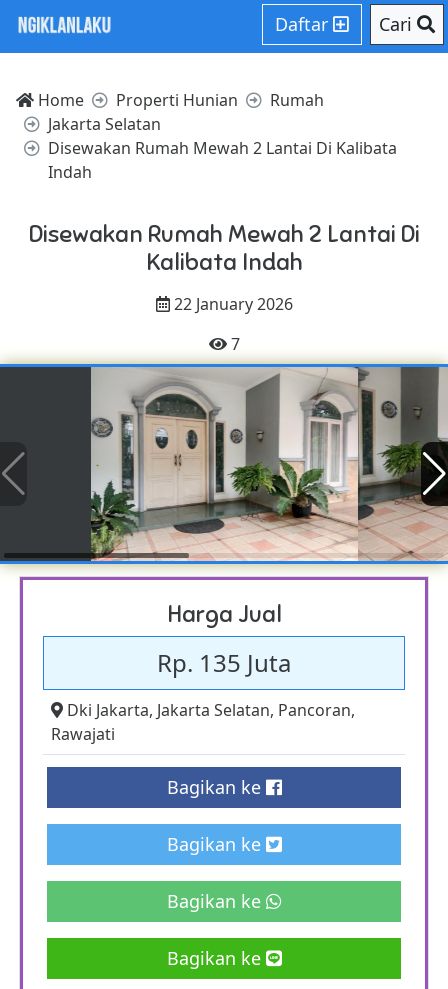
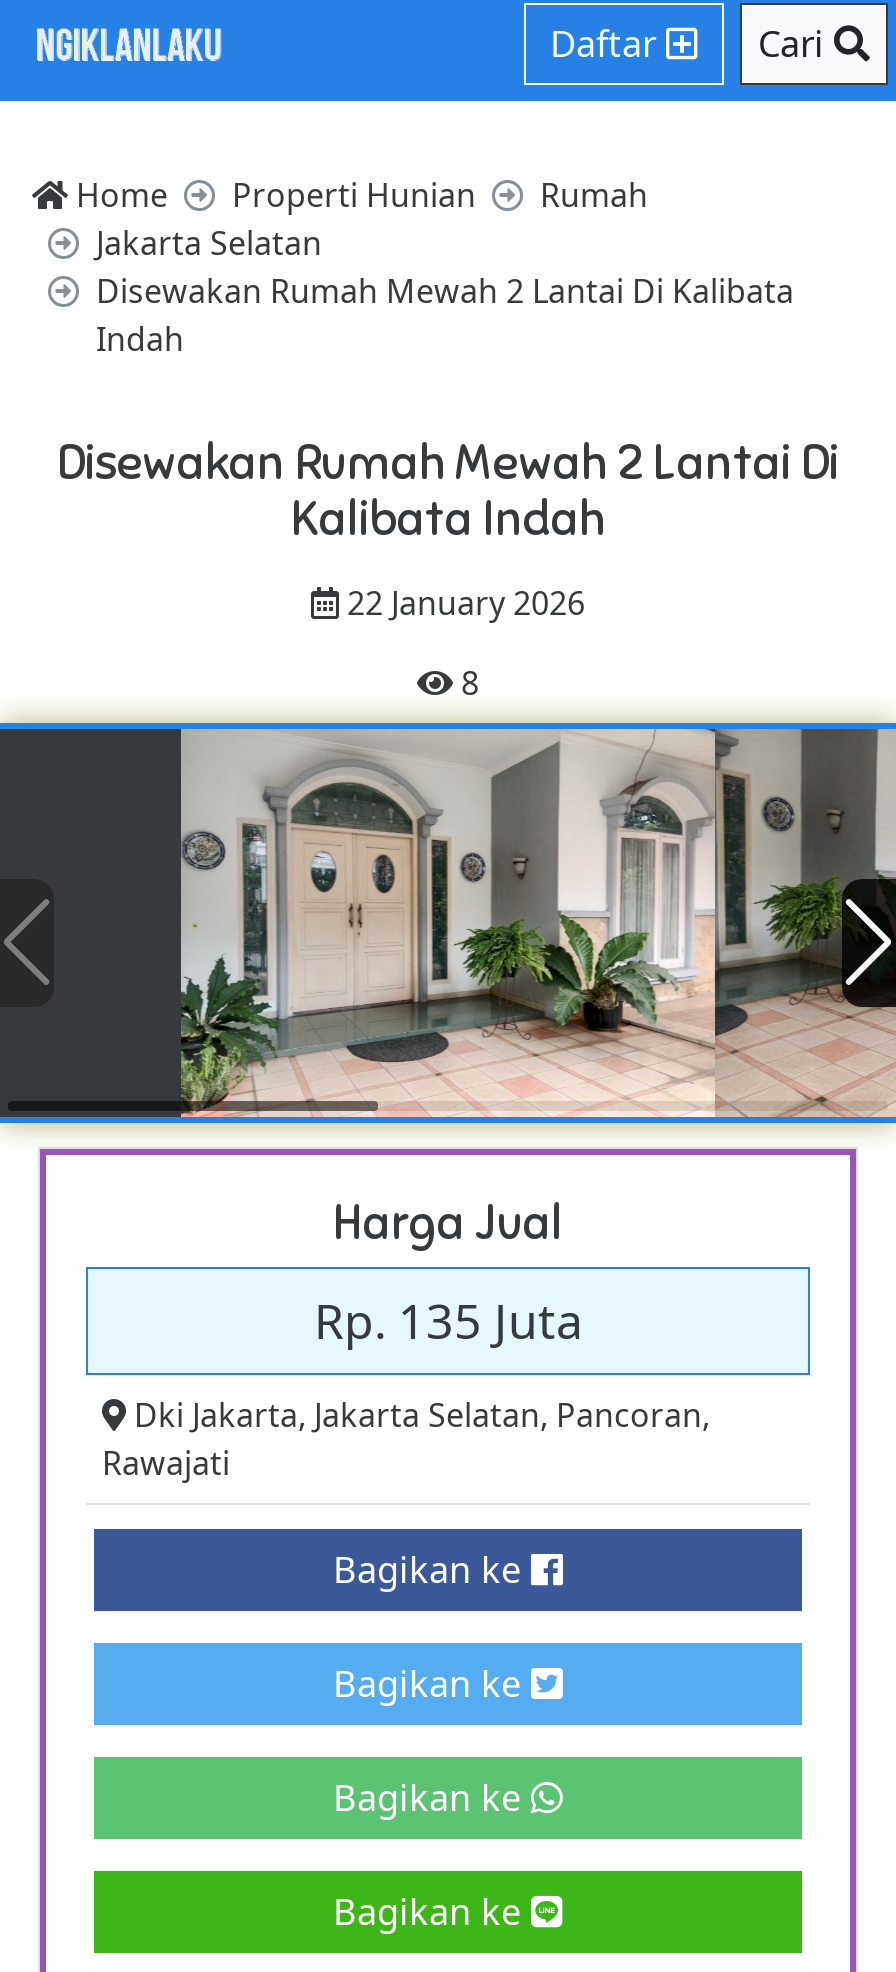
- 7
+ 8
